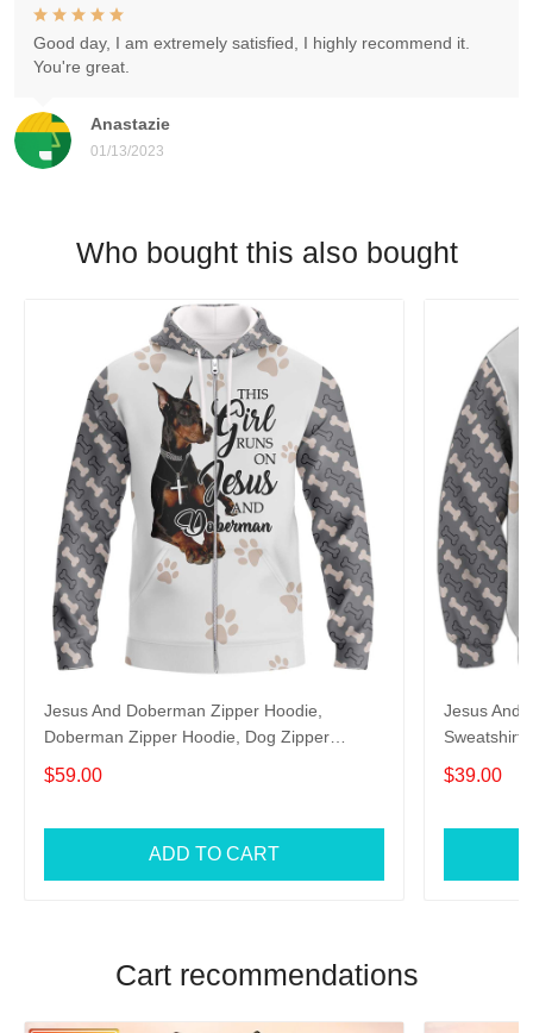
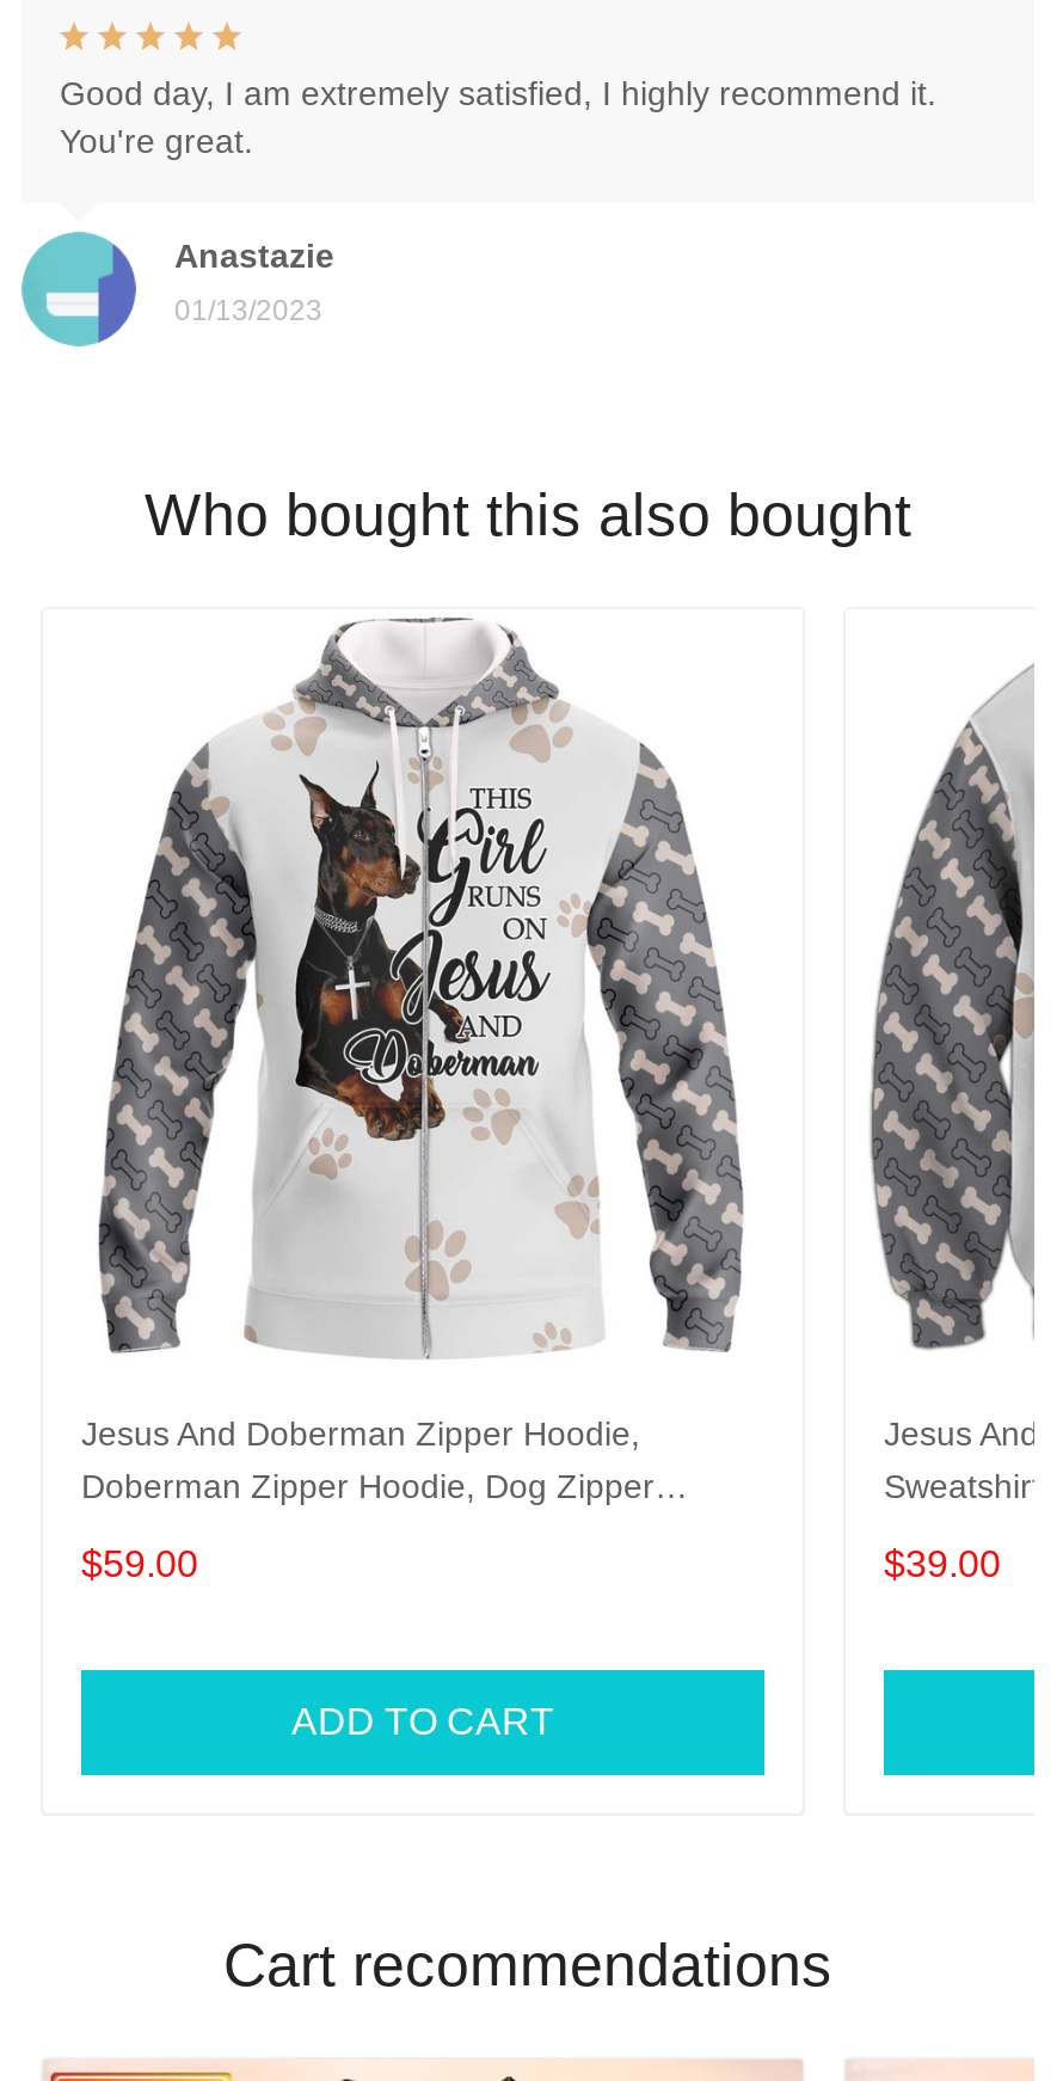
- [image]
+ [image]
